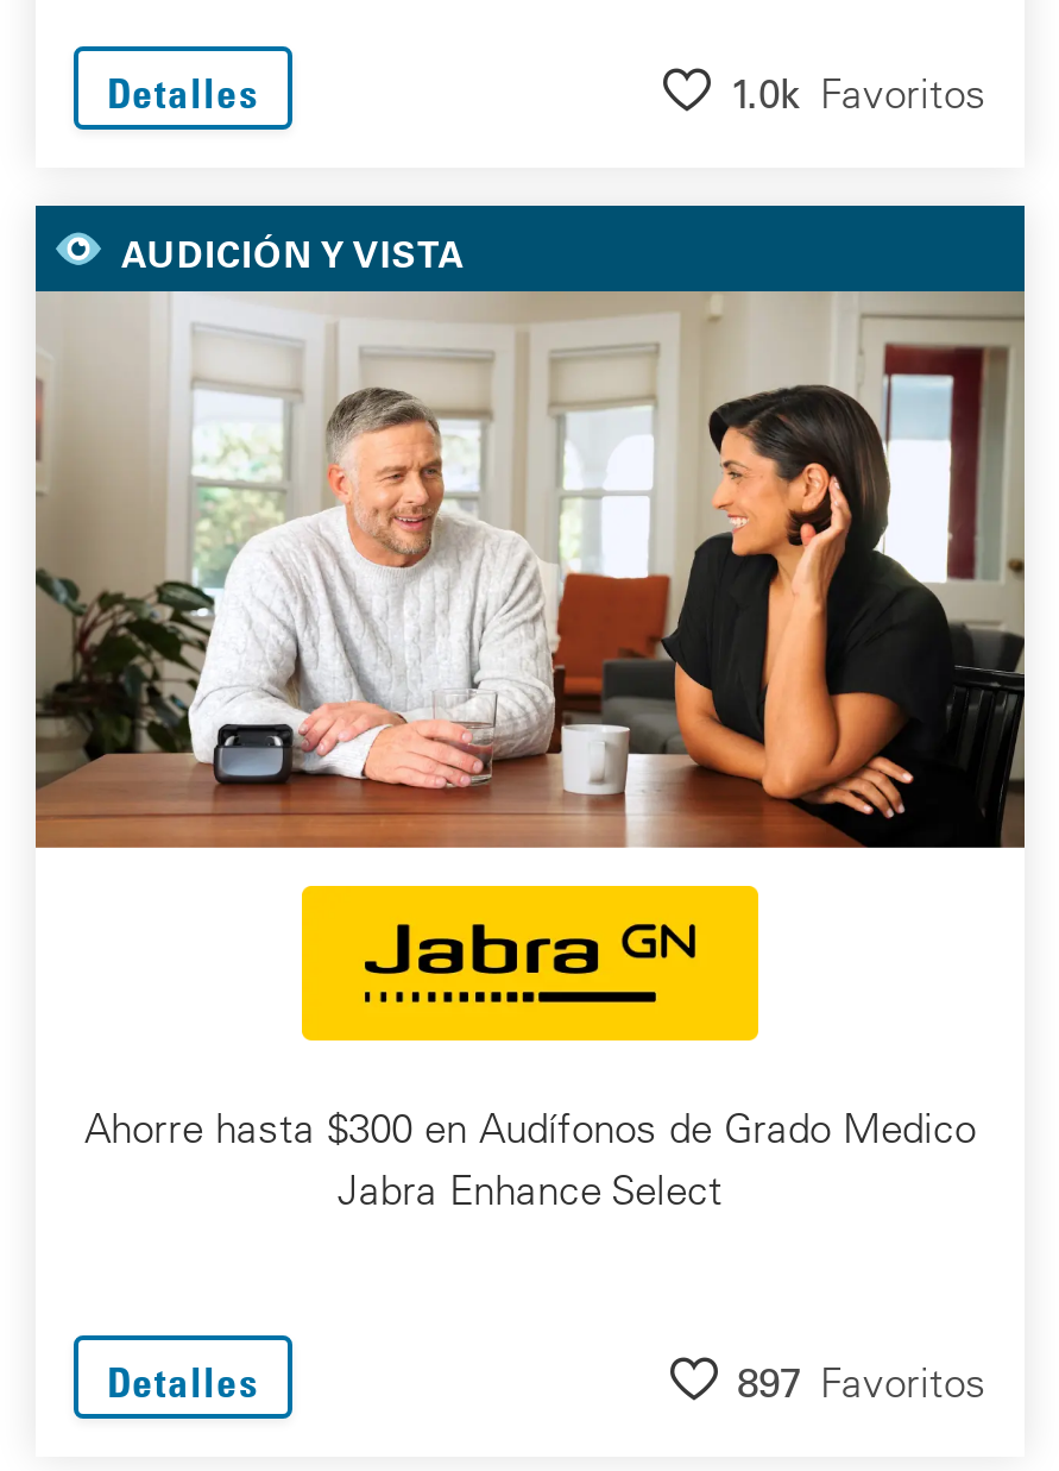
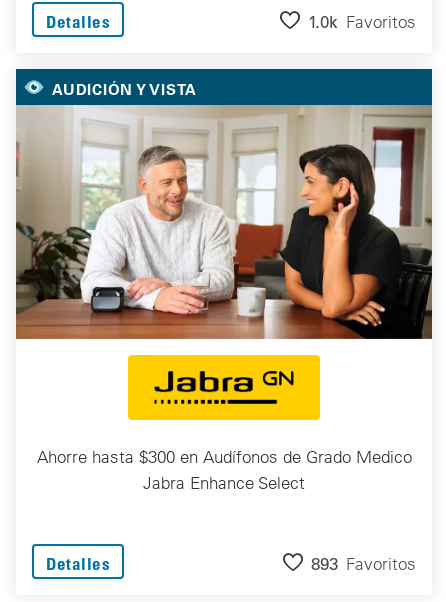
- 897 Favoritos
+ 893 Favoritos
